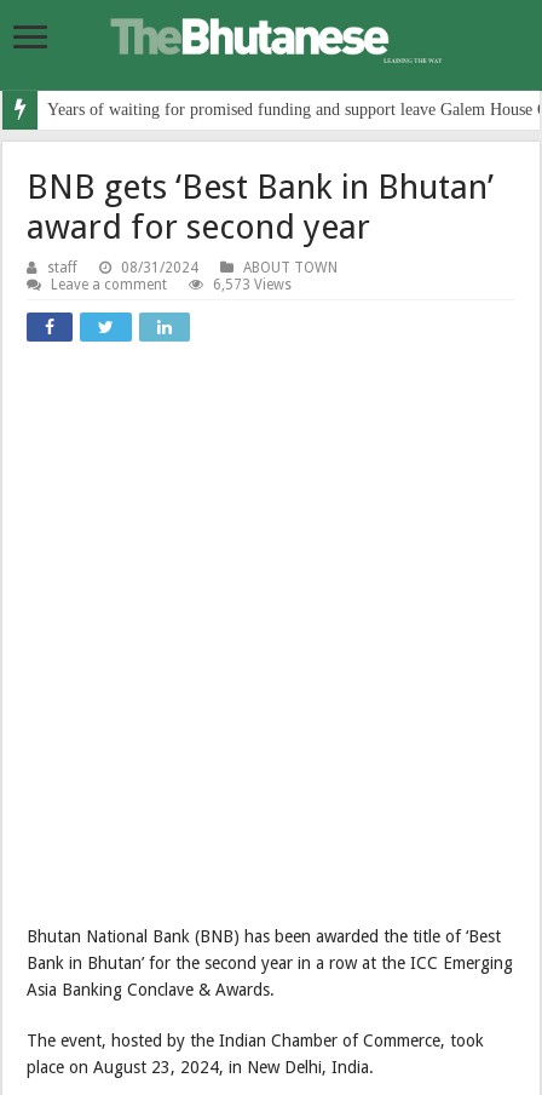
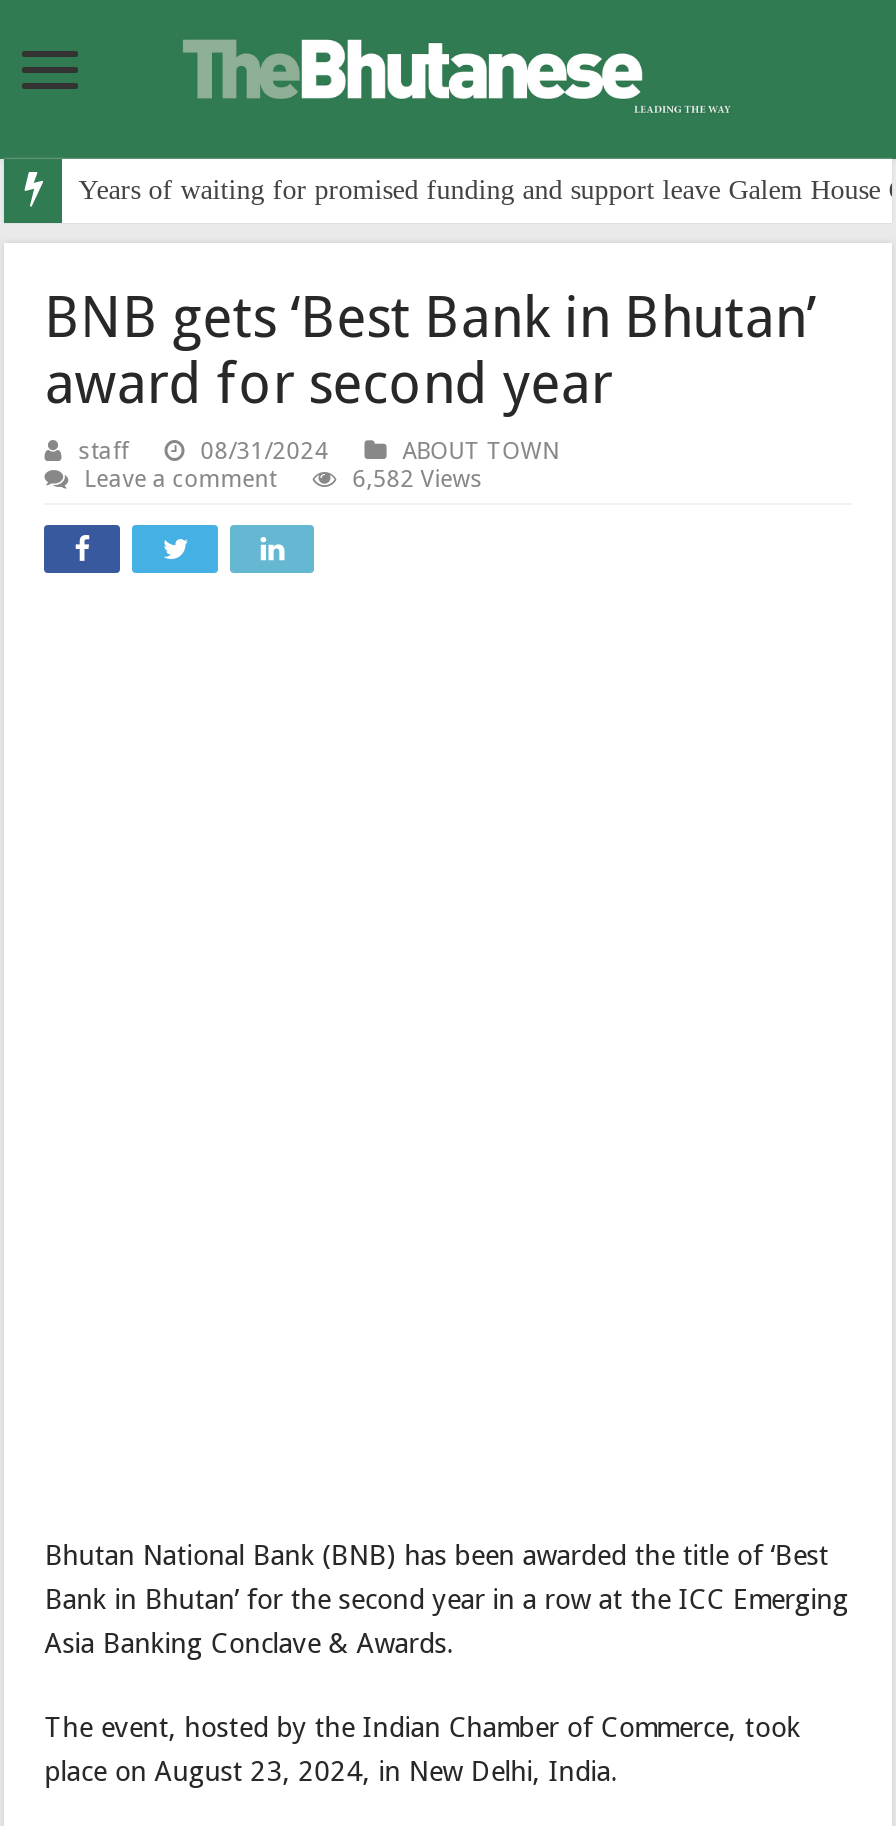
- 6,573 Views
+ 6,582 Views
